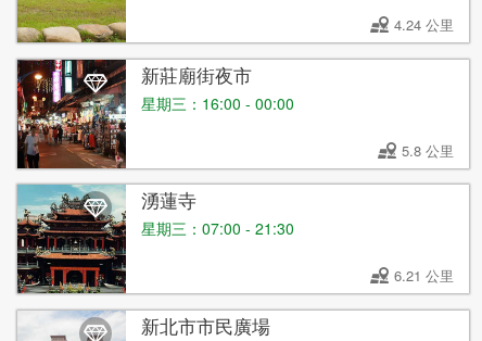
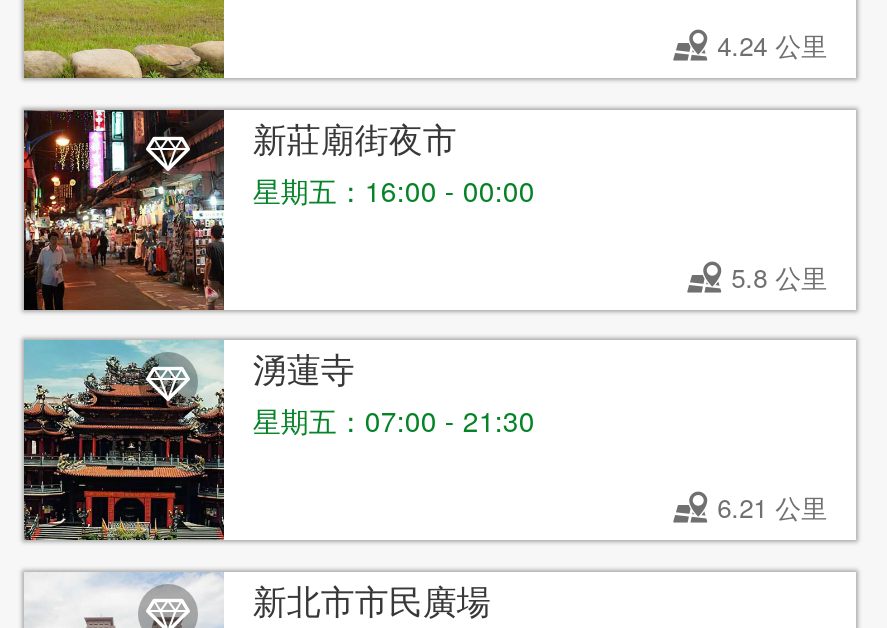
- 星期三：16:00 - 00:00
+ 星期五：16:00 - 00:00

- 星期三：07:00 - 21:30
+ 星期五：07:00 - 21:30
